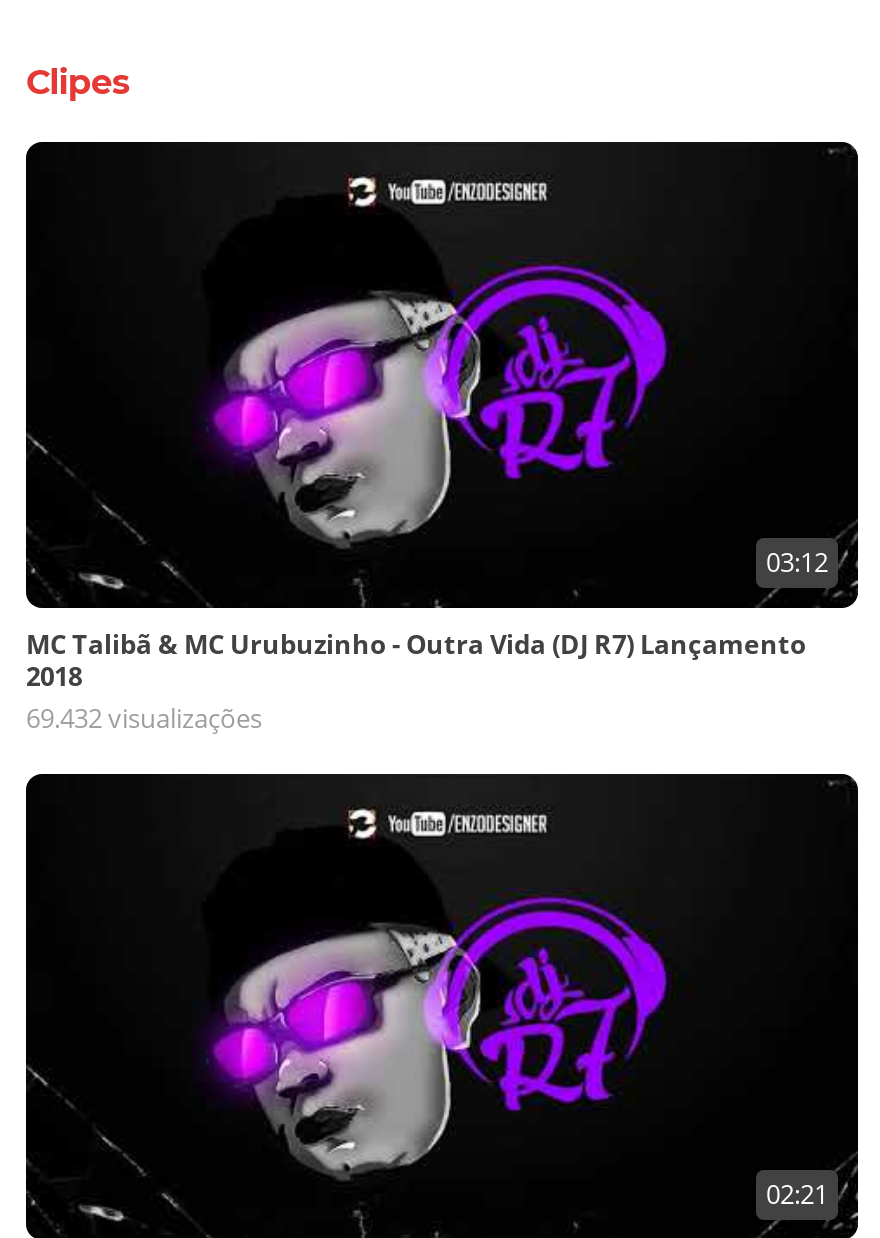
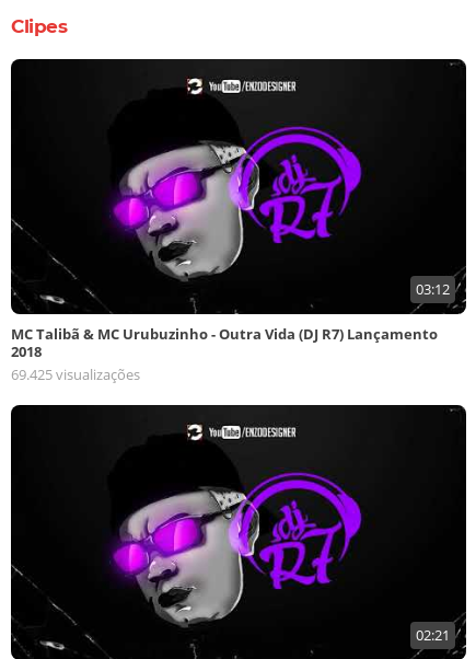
- 69.432 visualizações
+ 69.425 visualizações
